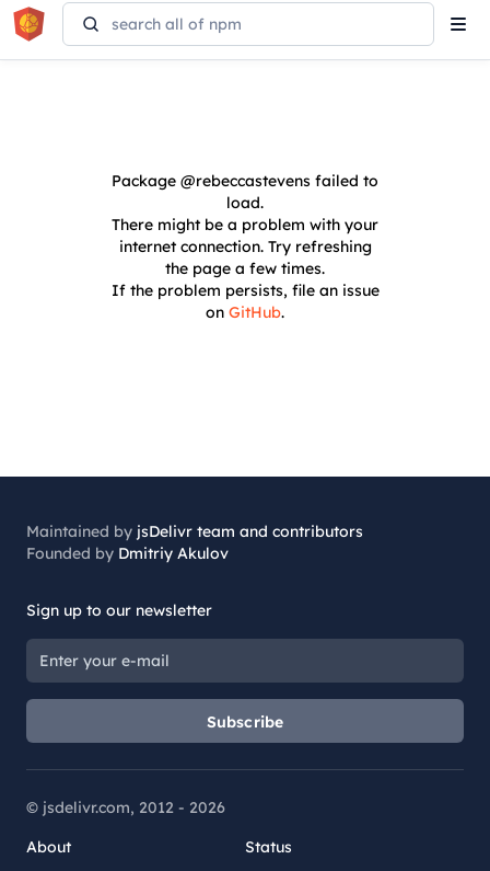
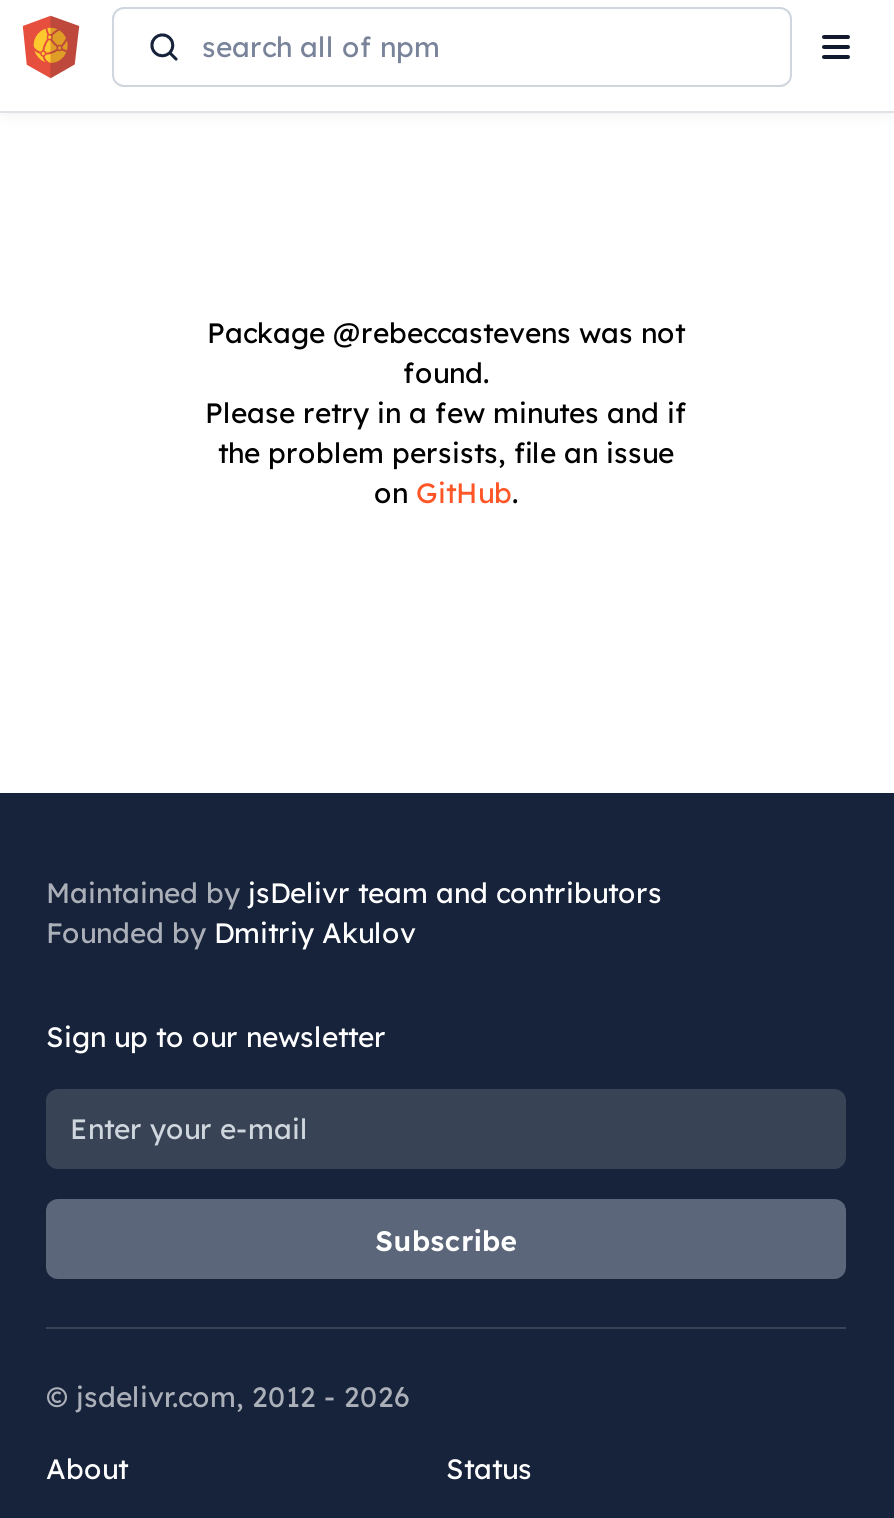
- Package @rebeccastevens failed to
- load.
- There might be a problem with your
- internet connection. Try refreshing
- the page a few times.
- If the problem persists, file an issue
+ Package @rebeccastevens was not
+ found.
+ Please retry in a few minutes and if
+ the problem persists, file an issue
